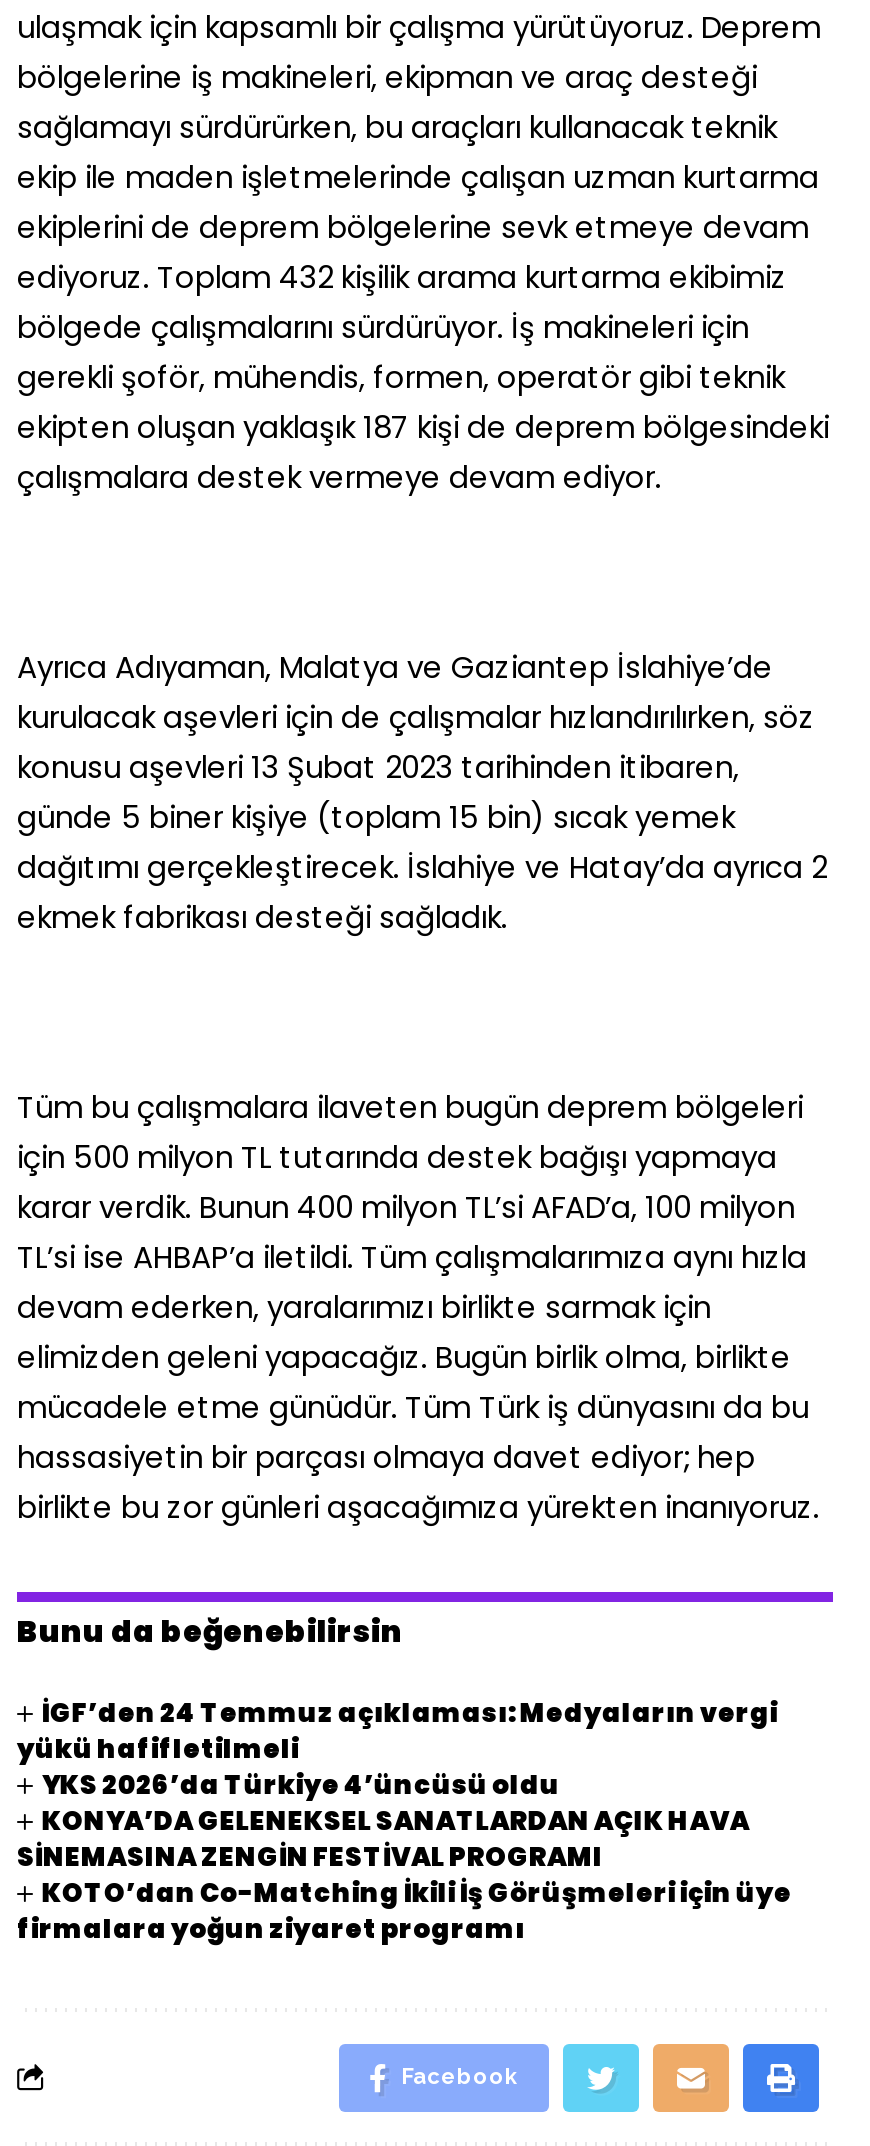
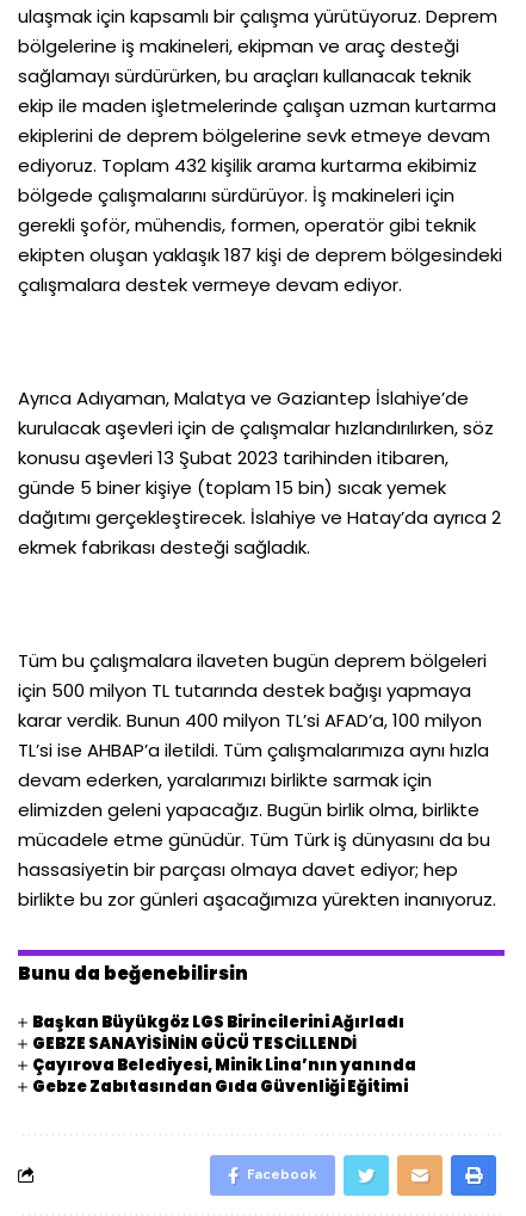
- İGF’den 24 Temmuz açıklaması: Medyaların vergi
- yükü hafifletilmeli
- YKS 2026’da Türkiye 4’üncüsü oldu
- KONYA’DA GELENEKSEL SANATLARDAN AÇIK HAVA
- SİNEMASINA ZENGİN FESTİVAL PROGRAMI
- KOTO’dan Co-Matching İkili İş Görüşmeleri için üye
- firmalara yoğun ziyaret programı
+ Başkan Büyükgöz LGS Birincilerini Ağırladı
+ GEBZE SANAYİSİNİN GÜCÜ TESCİLLENDİ
+ Çayırova Belediyesi, Minik Lina’nın yanında
+ Gebze Zabıtasından Gıda Güvenliği Eğitimi
